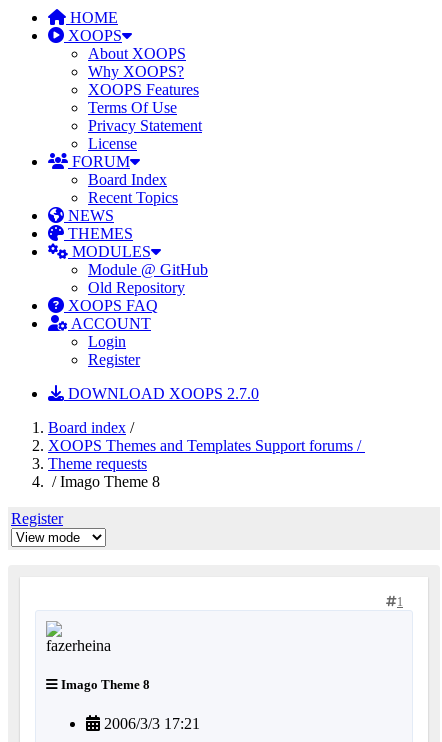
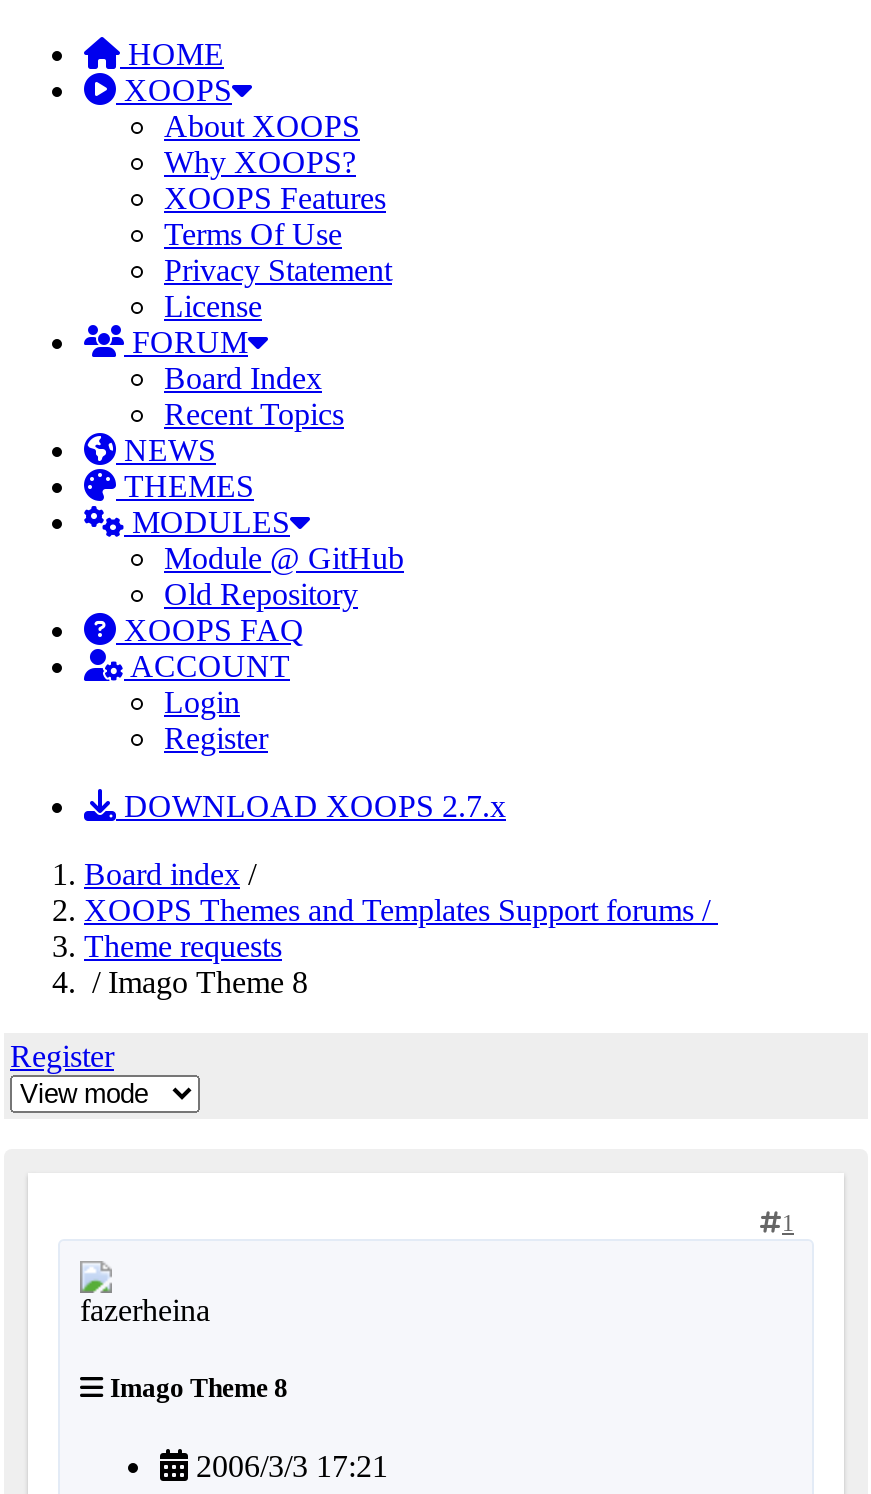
- DOWNLOAD XOOPS 2.7.0
+ DOWNLOAD XOOPS 2.7.x
